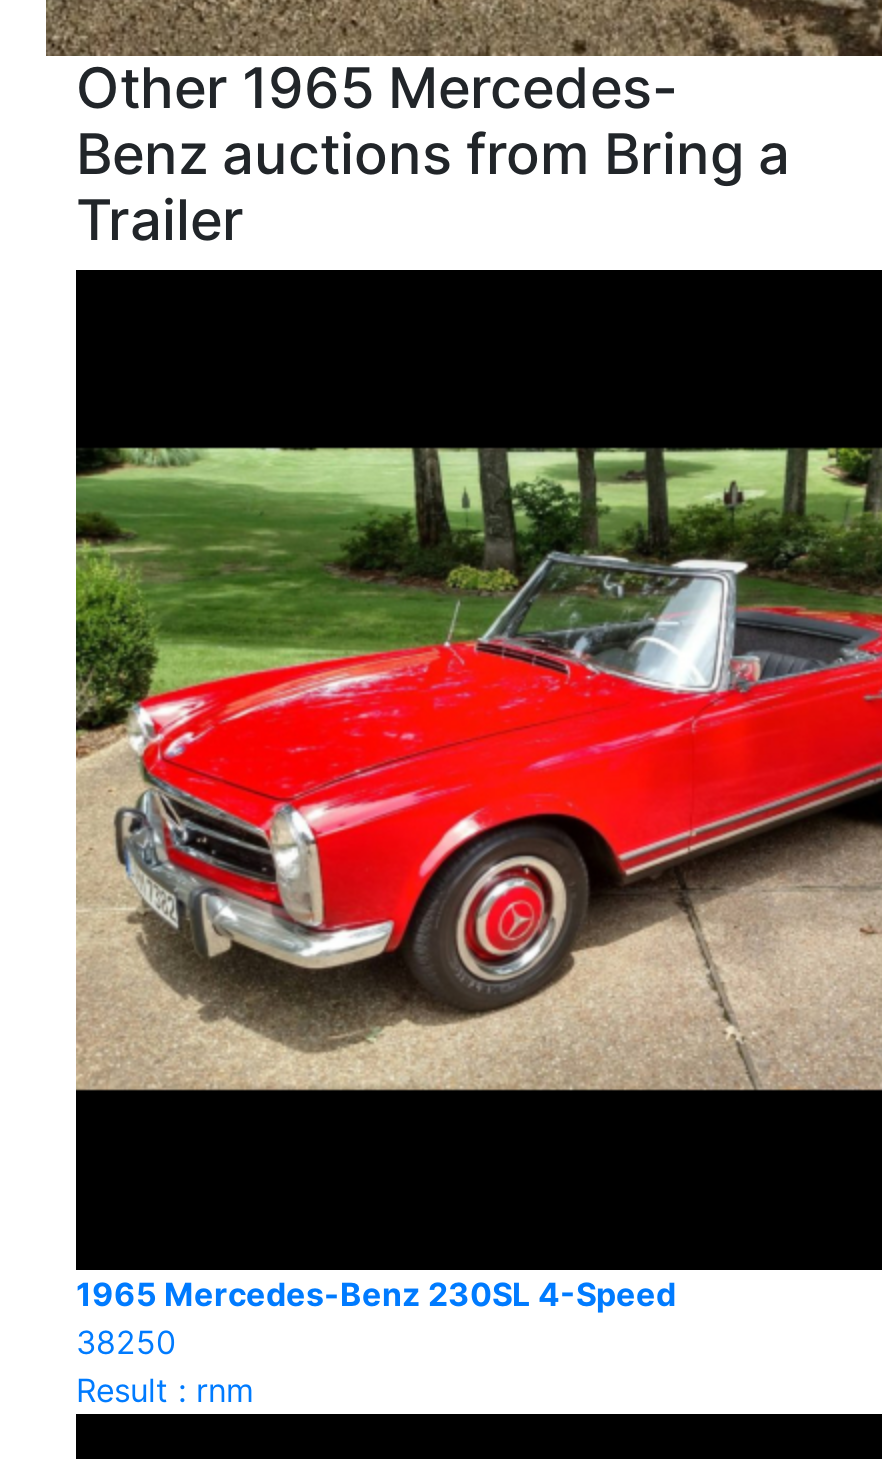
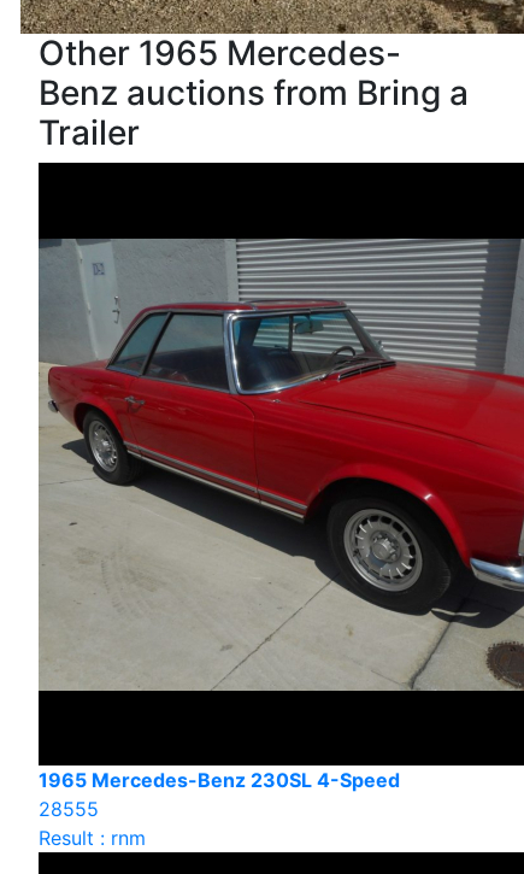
- [image]
+ [image]

- 38250
+ 28555
